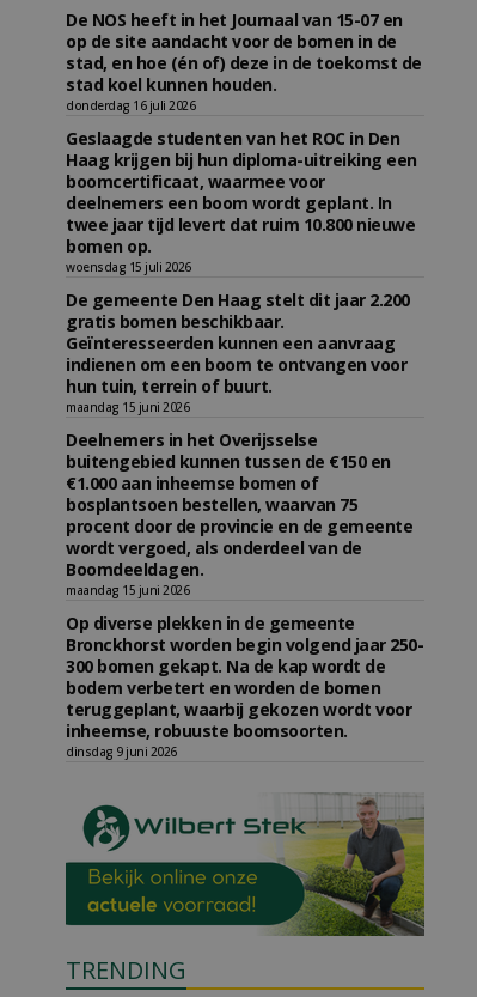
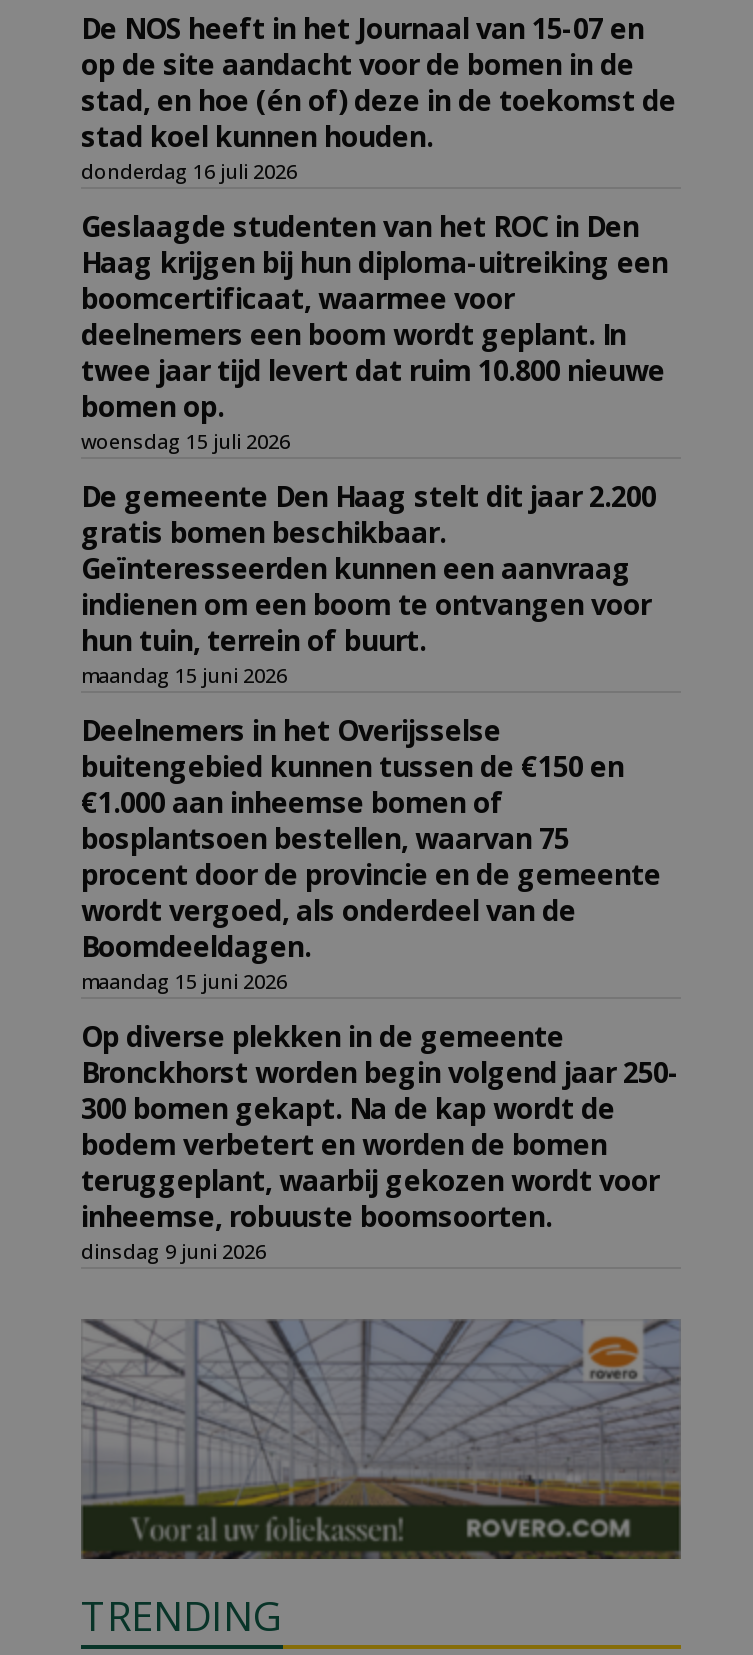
- [image]
+ [image]
